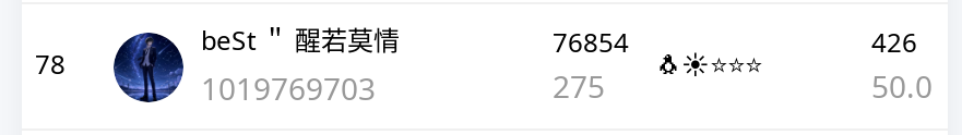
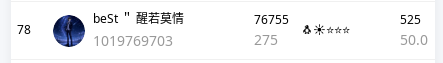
- 76854
+ 76755

- 426
+ 525
